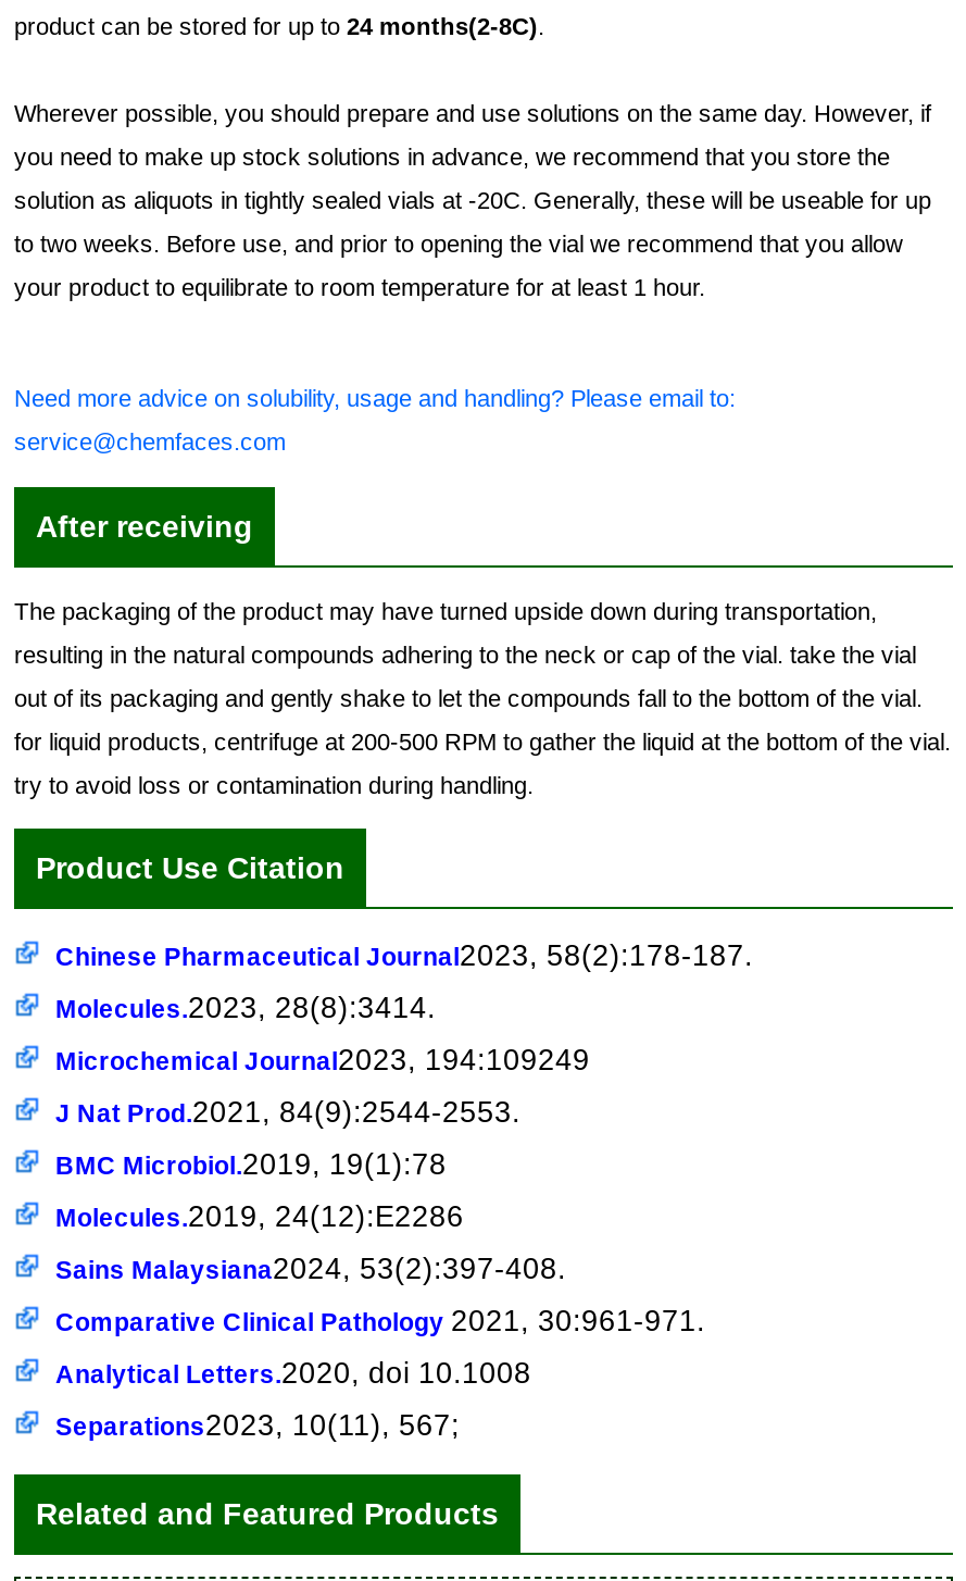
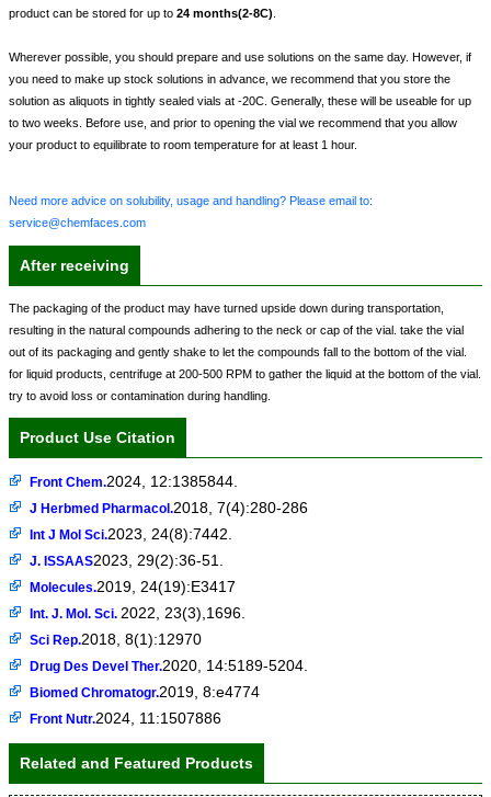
- Chinese Pharmaceutical Journal2023, 58(2):178-187.
+ Front Chem.2024, 12:1385844.

- Molecules.2023, 28(8):3414.
+ J Herbmed Pharmacol.2018, 7(4):280-286

- Microchemical Journal2023, 194:109249
+ Int J Mol Sci.2023, 24(8):7442.

- J Nat Prod.2021, 84(9):2544-2553.
+ J. ISSAAS2023, 29(2):36-51.

- BMC Microbiol.2019, 19(1):78
+ Molecules.2019, 24(19):E3417

- Molecules.2019, 24(12):E2286
+ Int. J. Mol. Sci.2022, 23(3),1696.

- Sains Malaysiana2024, 53(2):397-408.
+ Sci Rep.2018, 8(1):12970

- Comparative Clinical Pathology 2021, 30:961-971.
+ Drug Des Devel Ther. 2020, 14:5189-5204.

- Analytical Letters.2020, doi 10.1008
+ Biomed Chromatogr.2019, 8:e4774

- Separations2023, 10(11), 567;
+ Front Nutr.2024, 11:1507886
